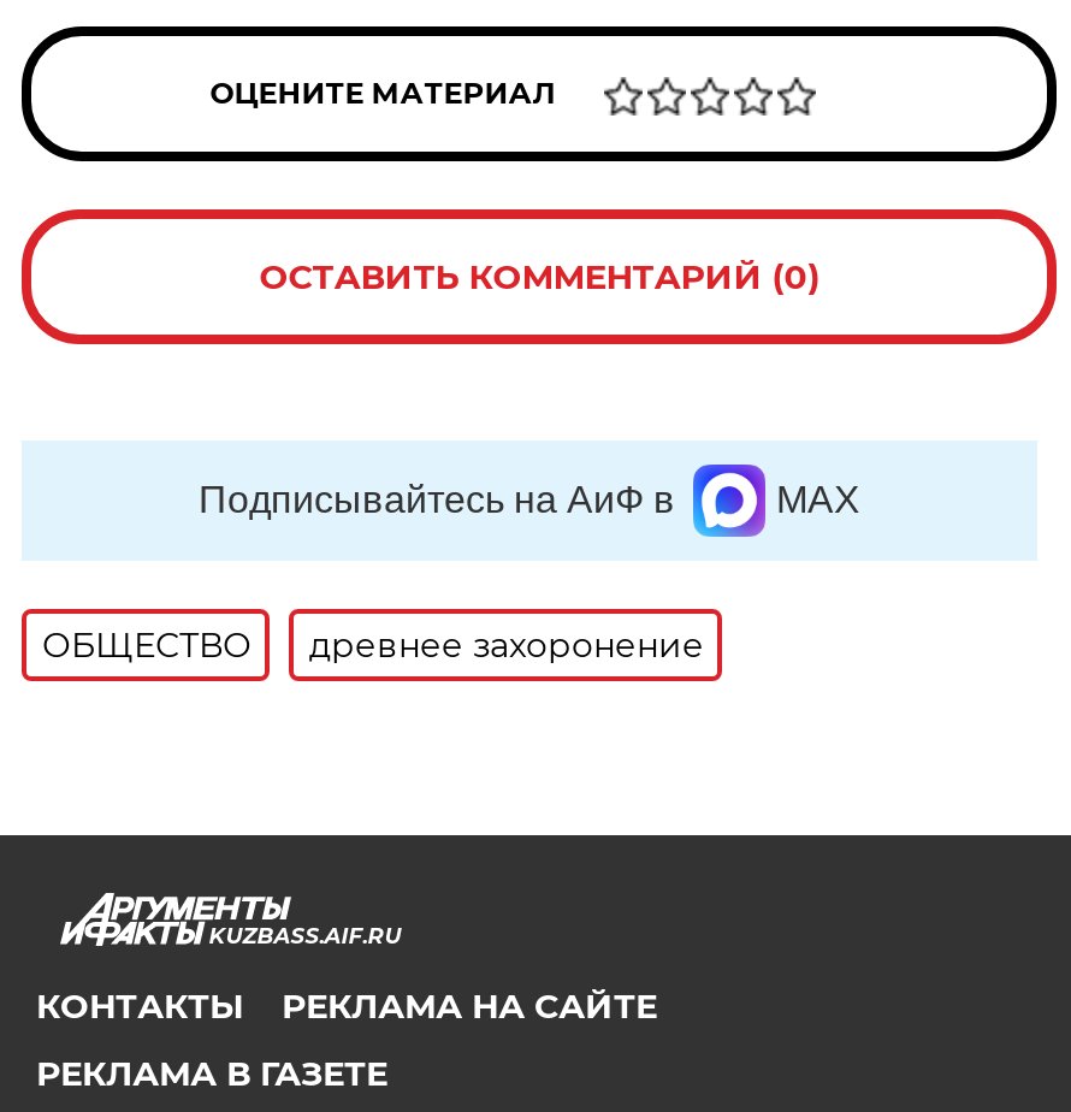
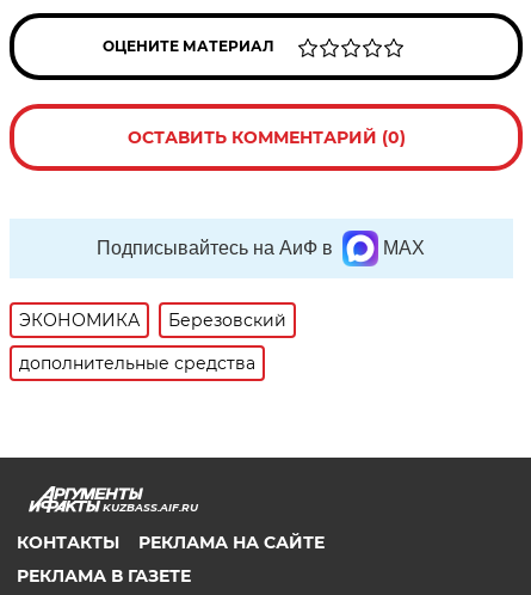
- ОБЩЕСТВО
- древнее захоронение
+ ЭКОНОМИКА
+ Березовский
+ дополнительные средства
